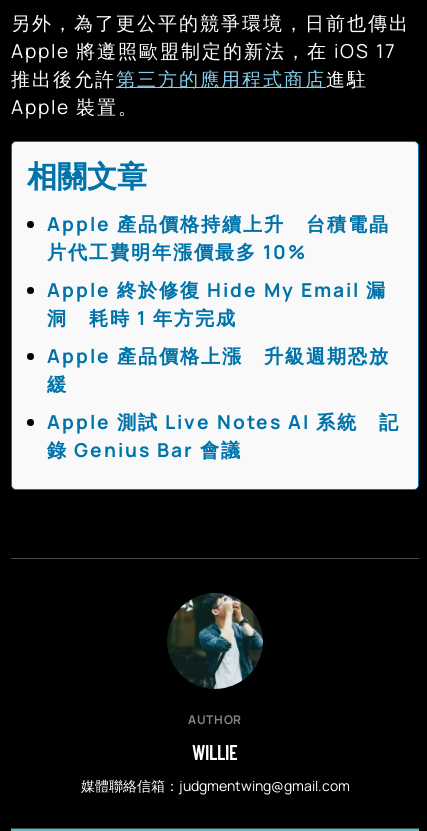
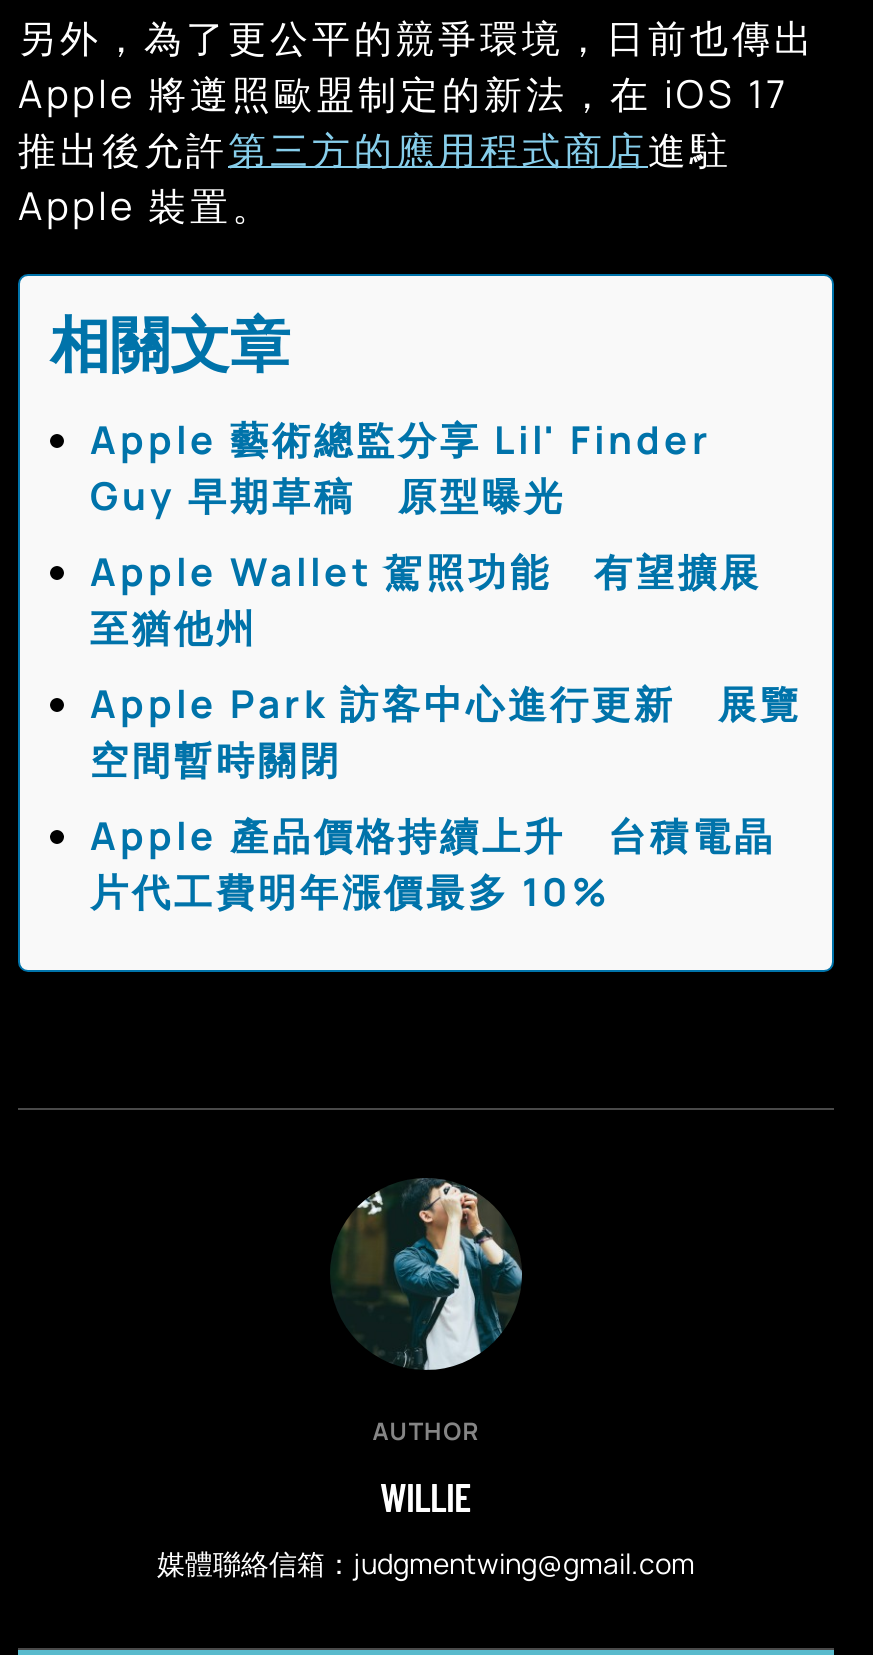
+ Apple 藝術總監分享 Lil' Finder
+ Guy 早期草稿 原型曝光
+ Apple Wallet 駕照功能 有望擴展
+ 至猶他州
+ Apple Park 訪客中心進行更新 展覽
+ 空間暫時關閉

moved down: Apple 產品價格持續上升 台積電晶 | 片代工費明年漲價最多 10%

- Apple 終於修復 Hide My Email 漏
- 洞 耗時 1 年方完成
- Apple 產品價格上漲 升級週期恐放
- 緩
- Apple 測試 Live Notes AI 系統 記
- 錄 Genius Bar 會議
